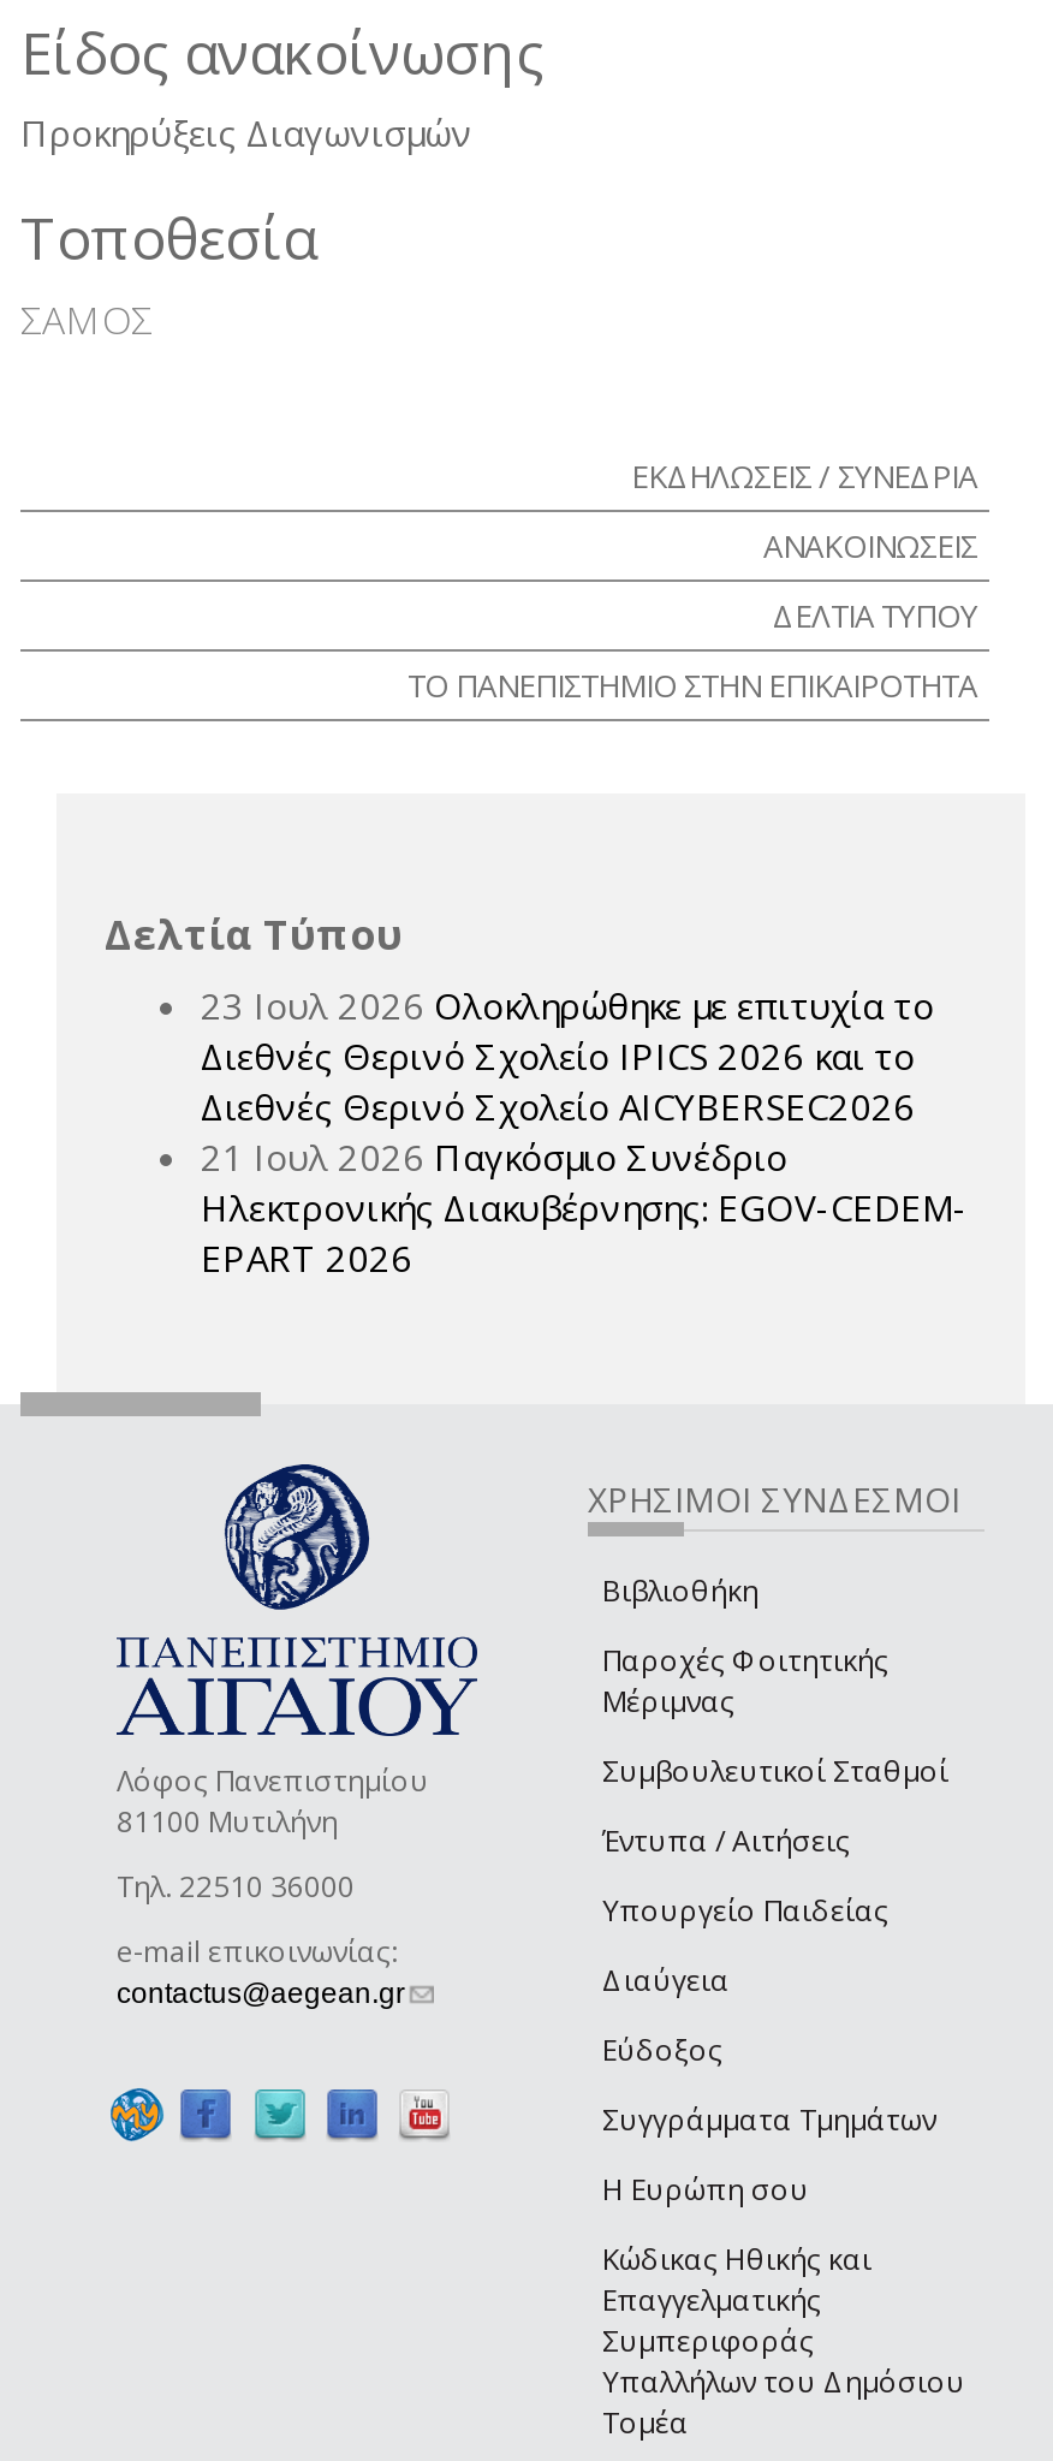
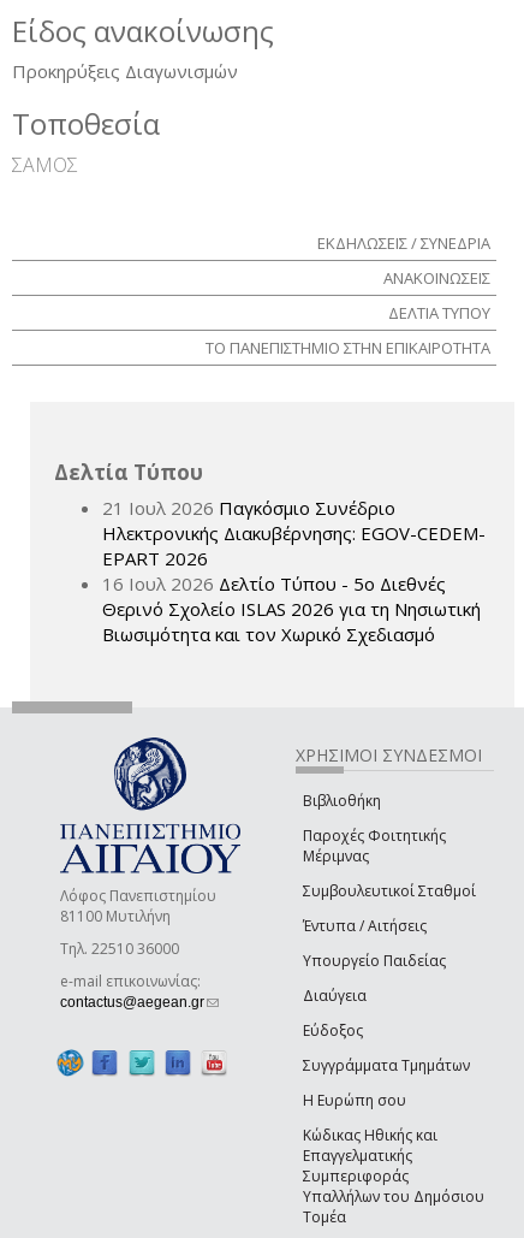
- 23 Ιουλ 2026 Ολοκληρώθηκε με επιτυχία το
- Διεθνές Θερινό Σχολείο IPICS 2026 και το
- Διεθνές Θερινό Σχολείο AICYBERSEC2026

moved up: 21 Ιουλ 2026 Παγκόσμιο Συνέδριο | Ηλεκτρονικής Διακυβέρνησης: EGOV-CEDEM- | EPART 2026

+ 16 Ιουλ 2026 Δελτίο Τύπου - 5ο Διεθνές
+ Θερινό Σχολείο ISLAS 2026 για τη Νησιωτική
+ Βιωσιμότητα και τον Χωρικό Σχεδιασμό
